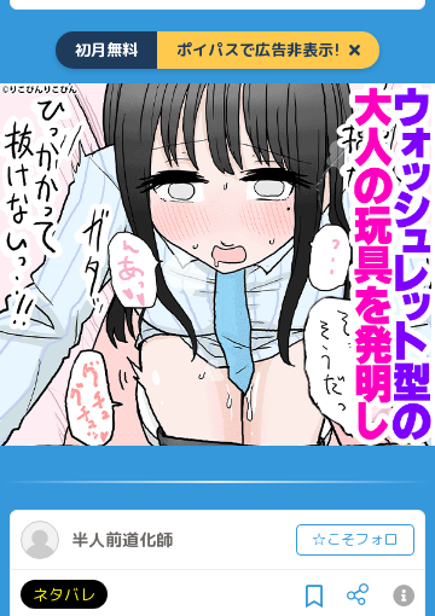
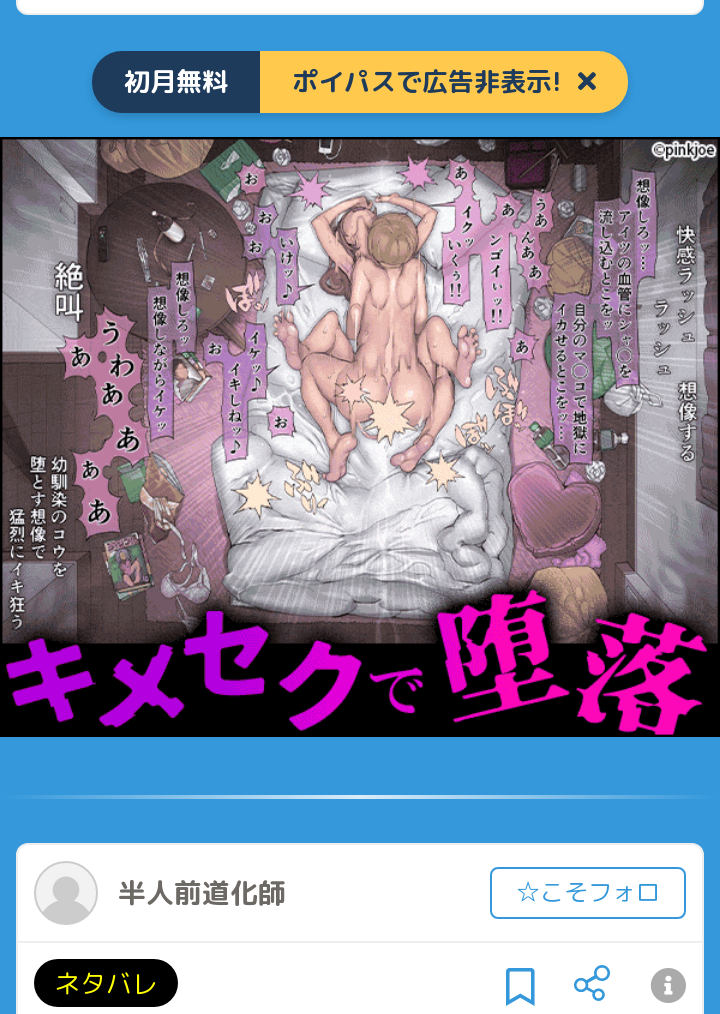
- [image]
+ [image]
